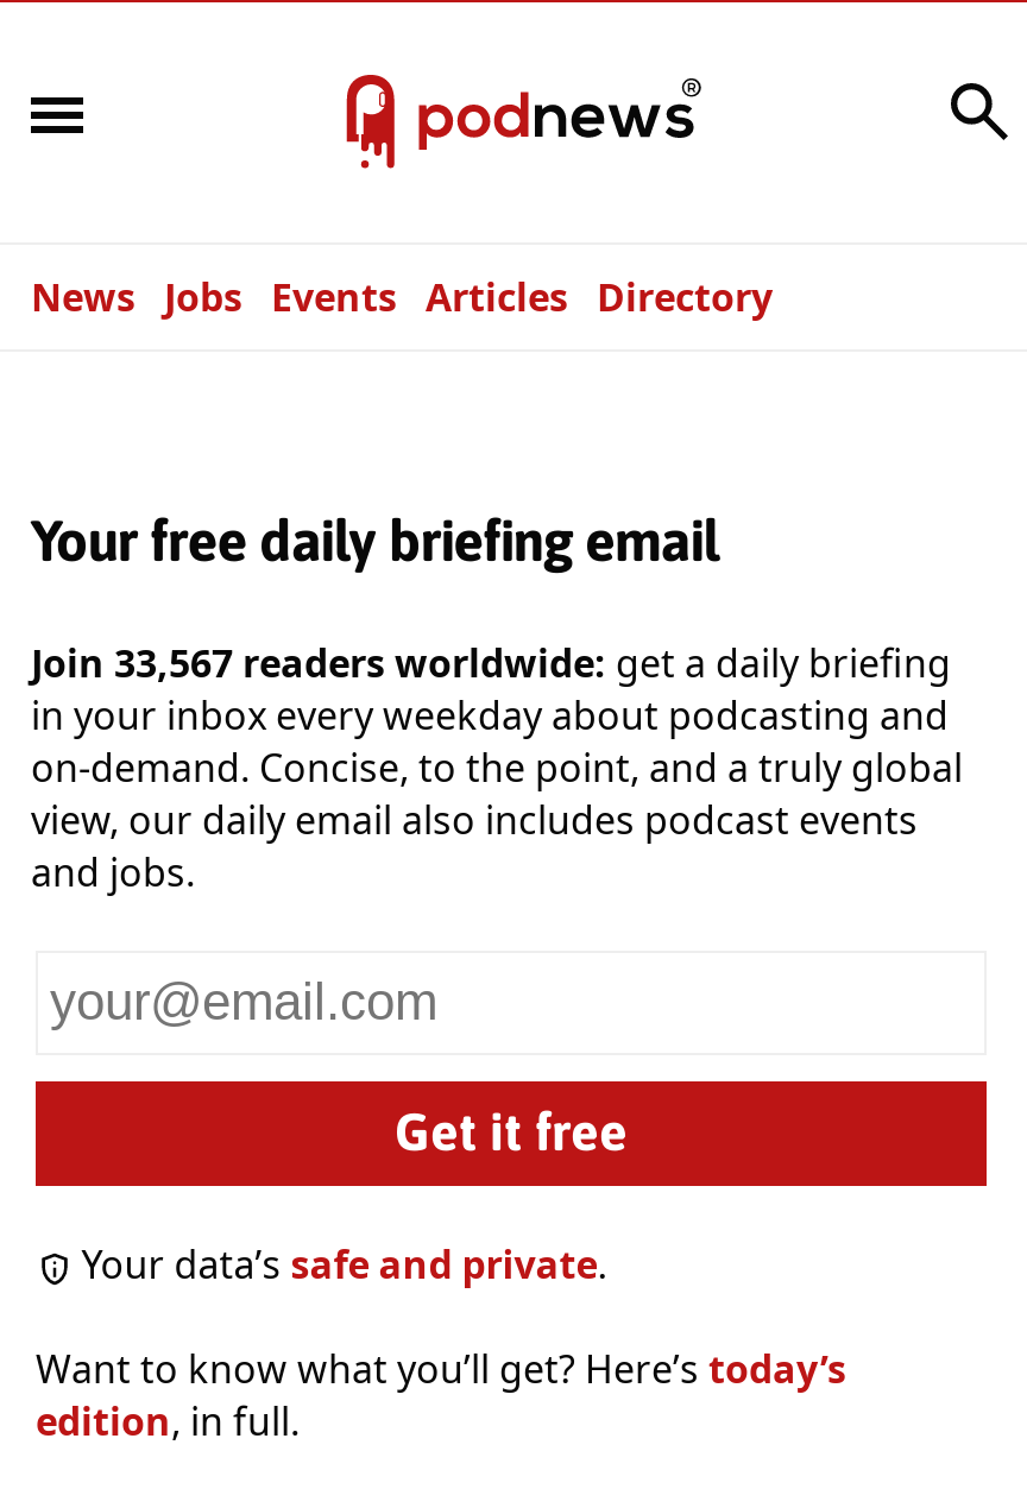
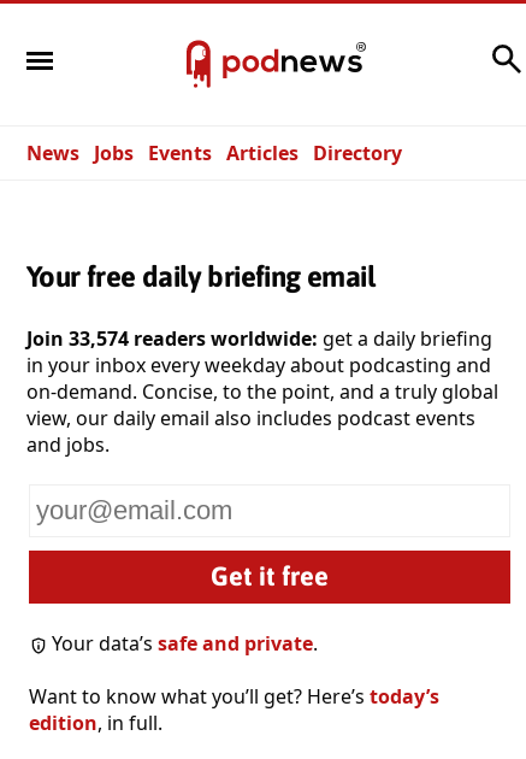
- Join 33,567 readers worldwide: get a daily briefing
+ Join 33,574 readers worldwide: get a daily briefing
